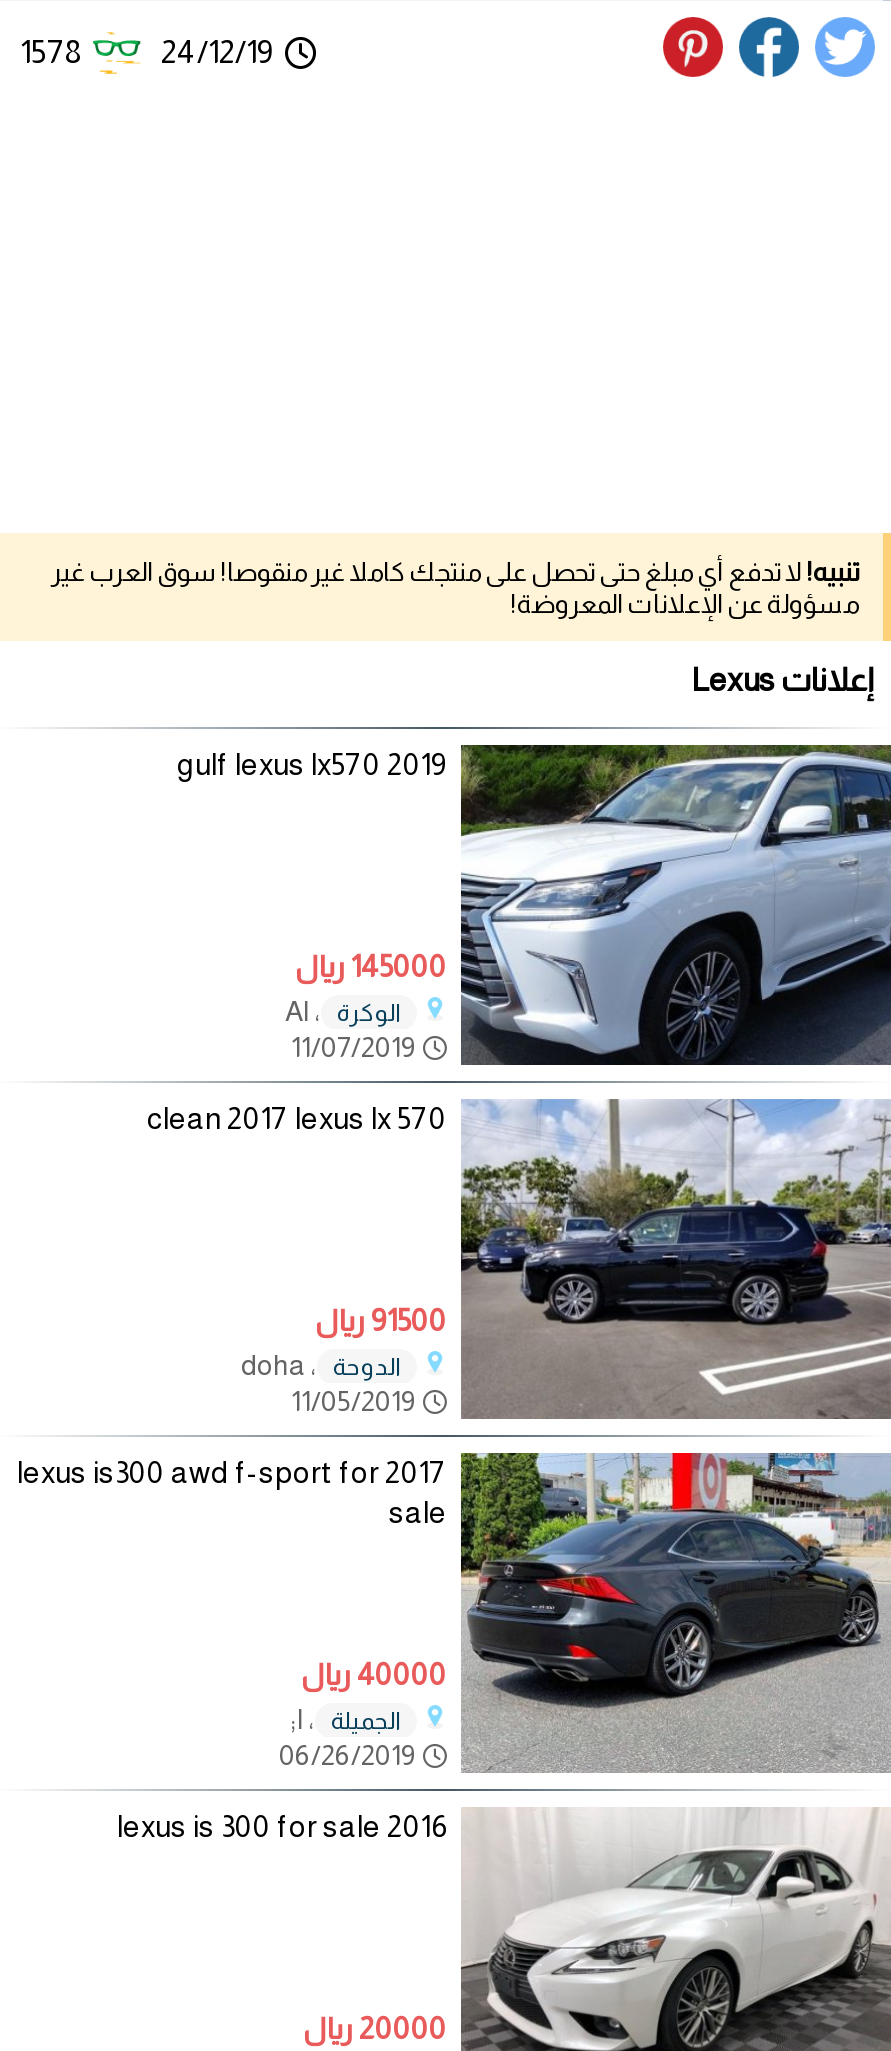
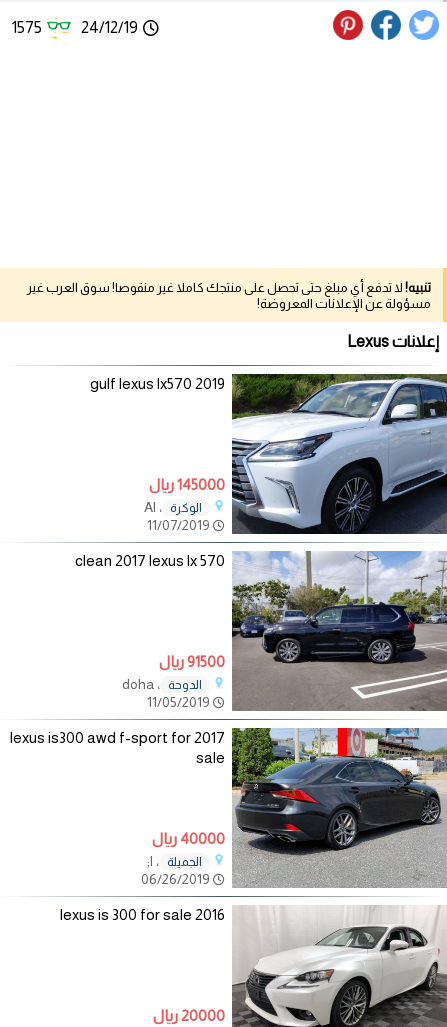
- 1578
+ 1575
